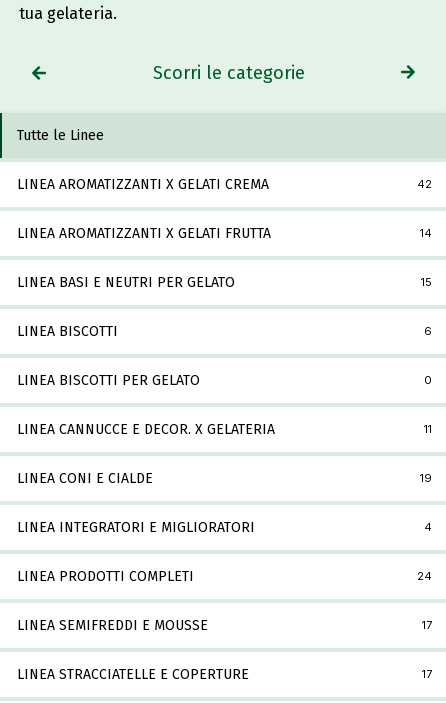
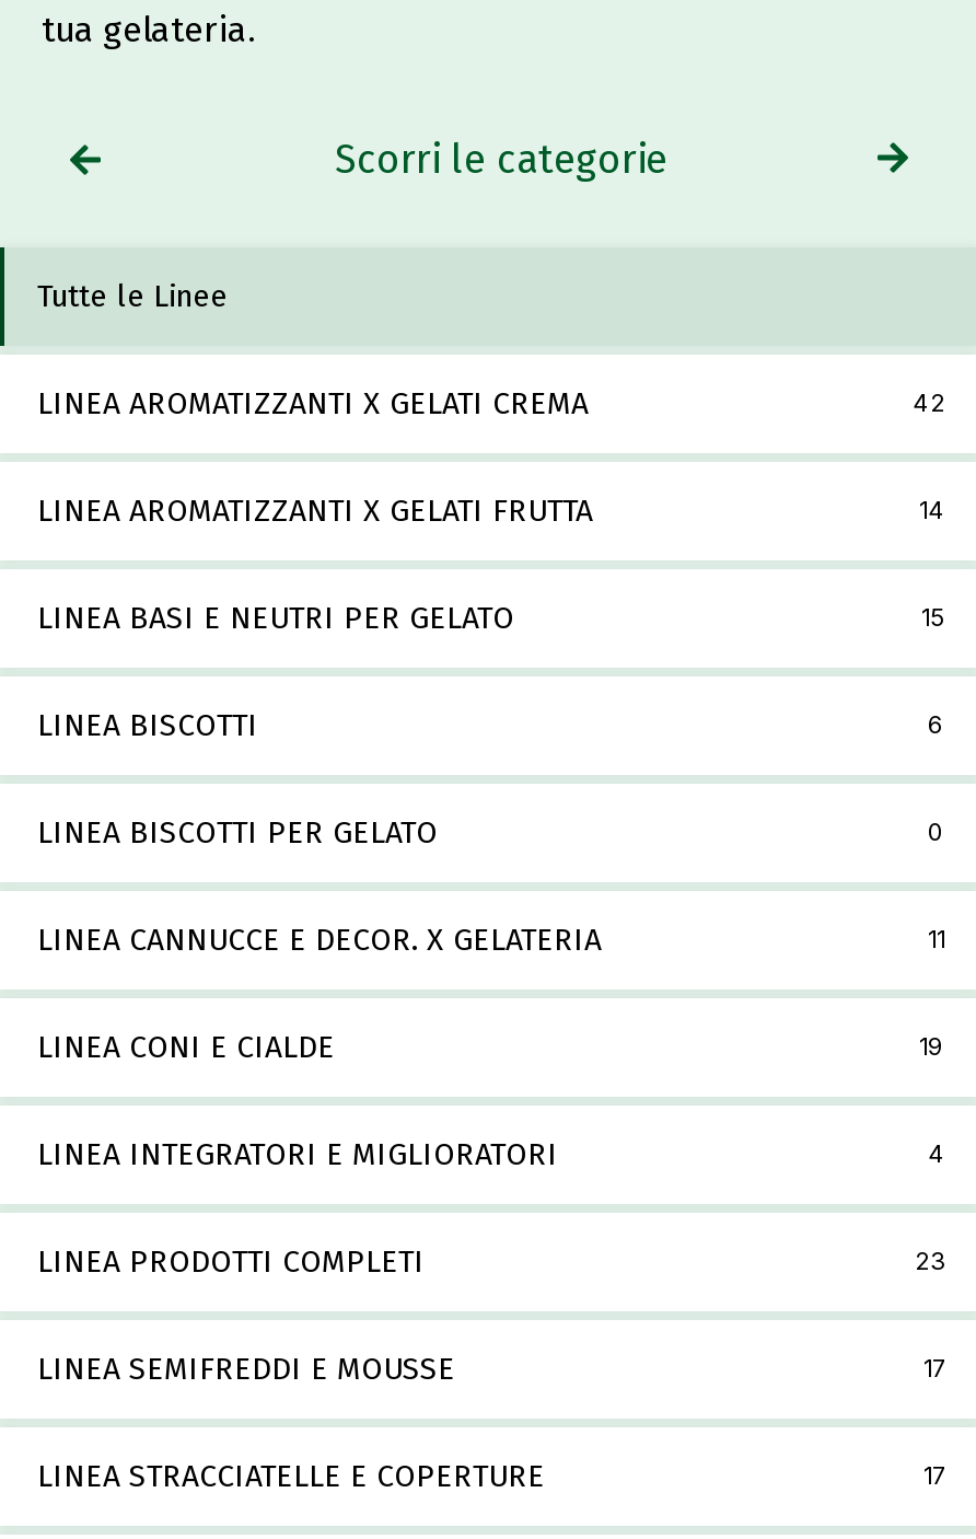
- 24
+ 23
